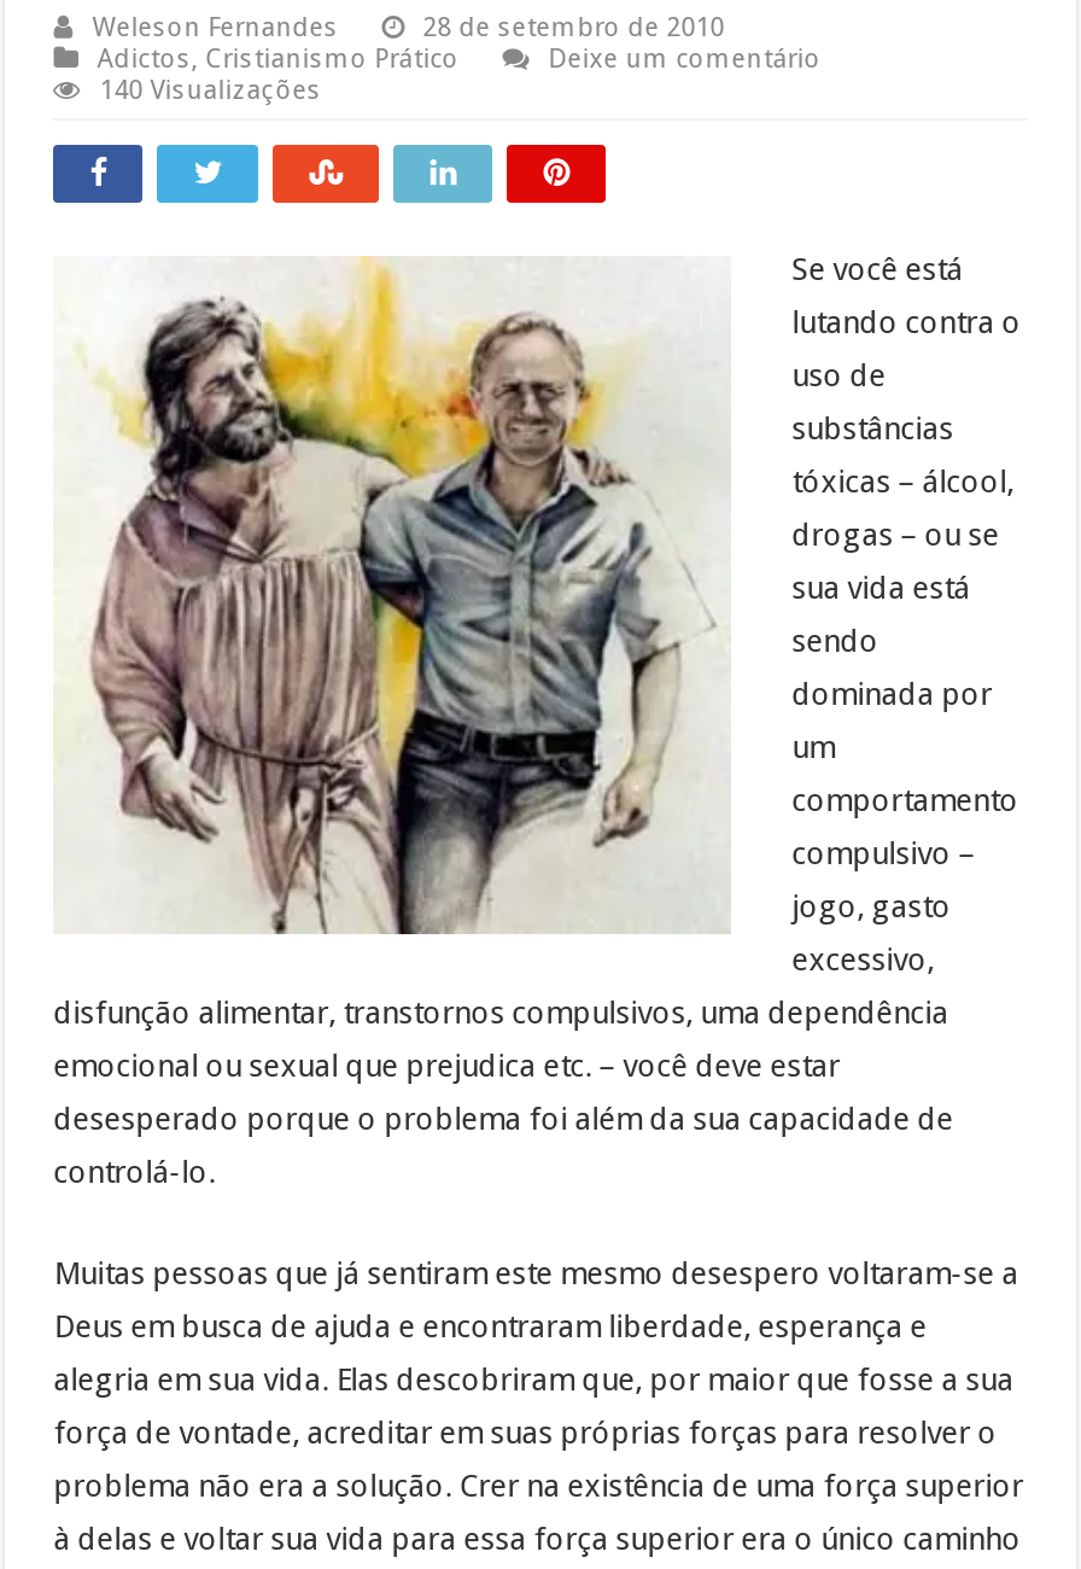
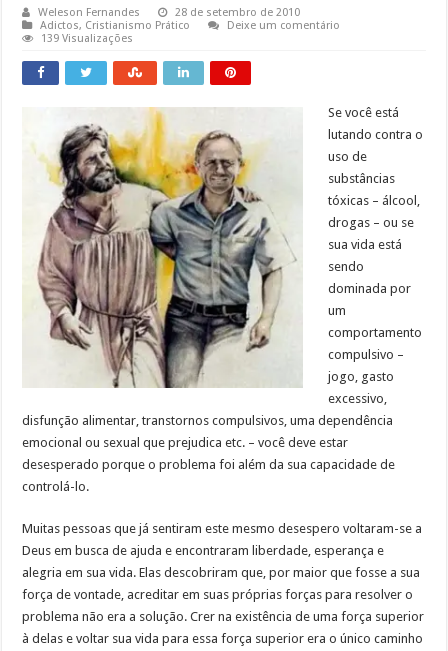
- 140 Visualizações
+ 139 Visualizações
